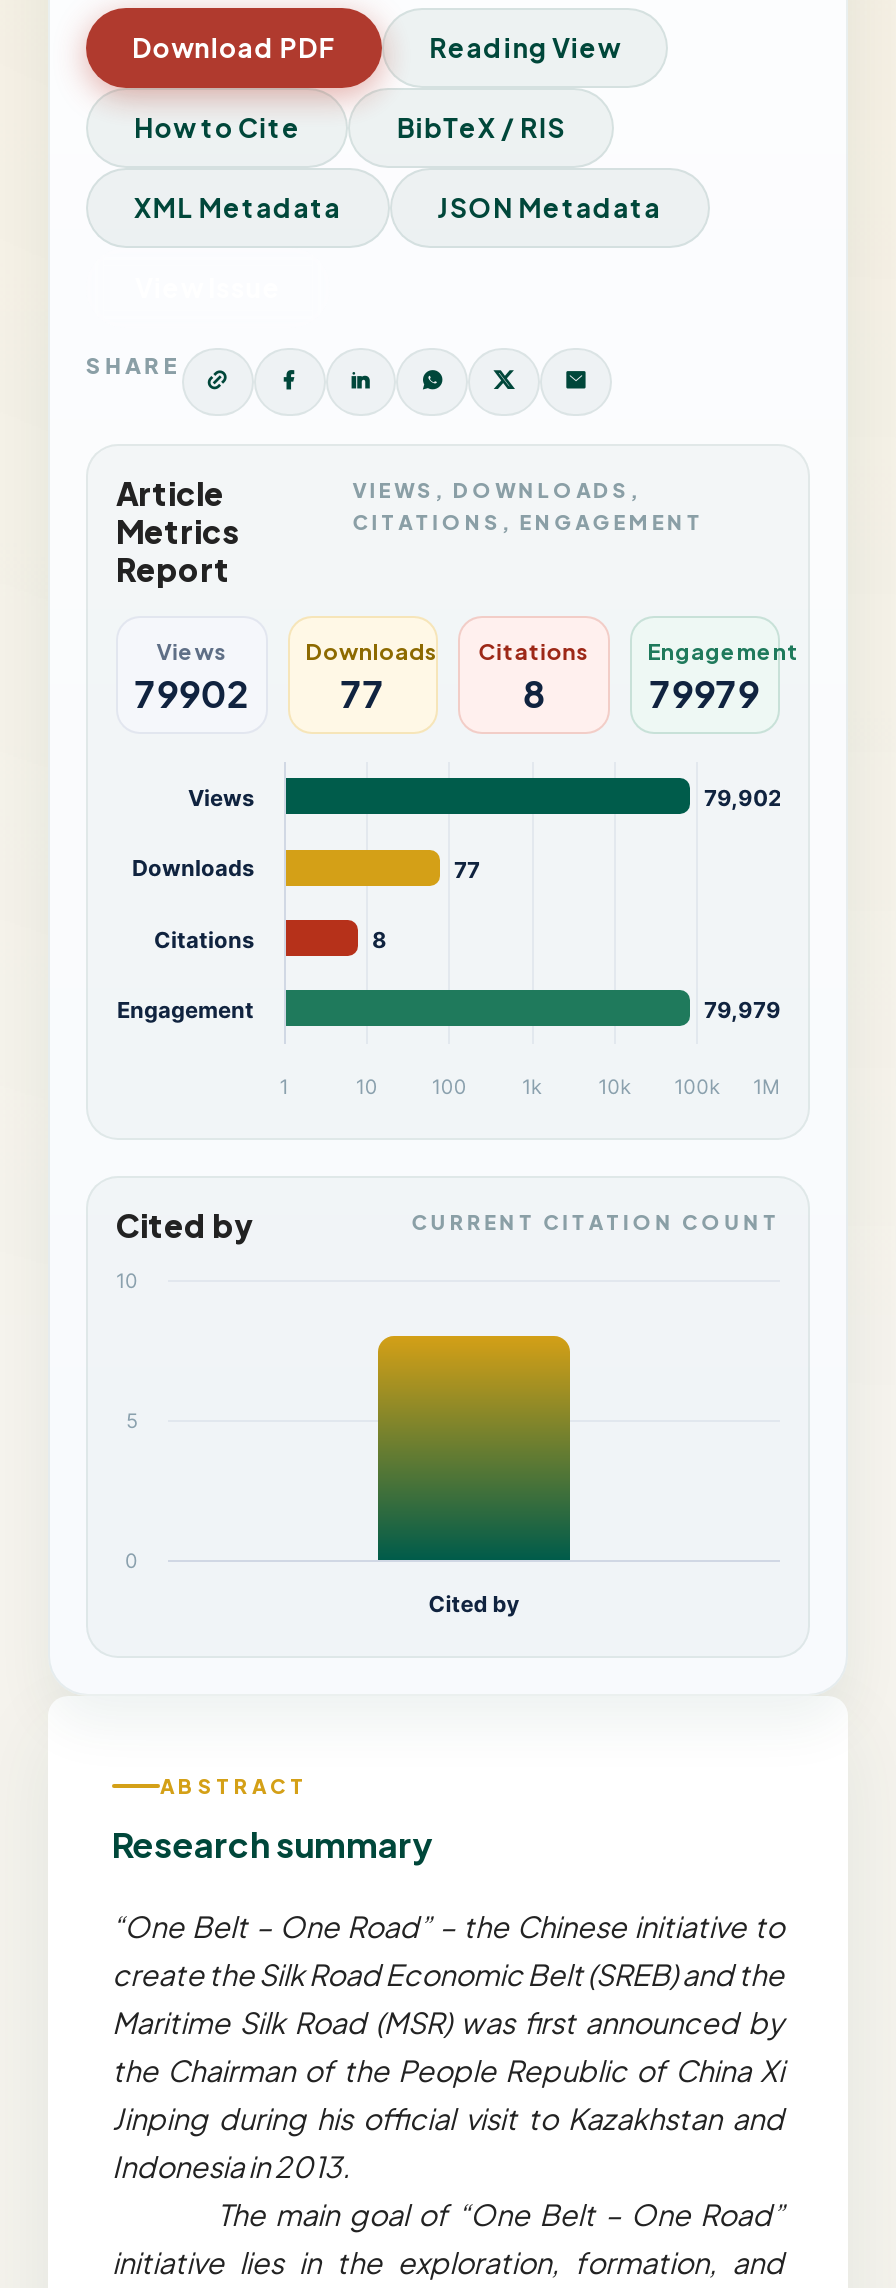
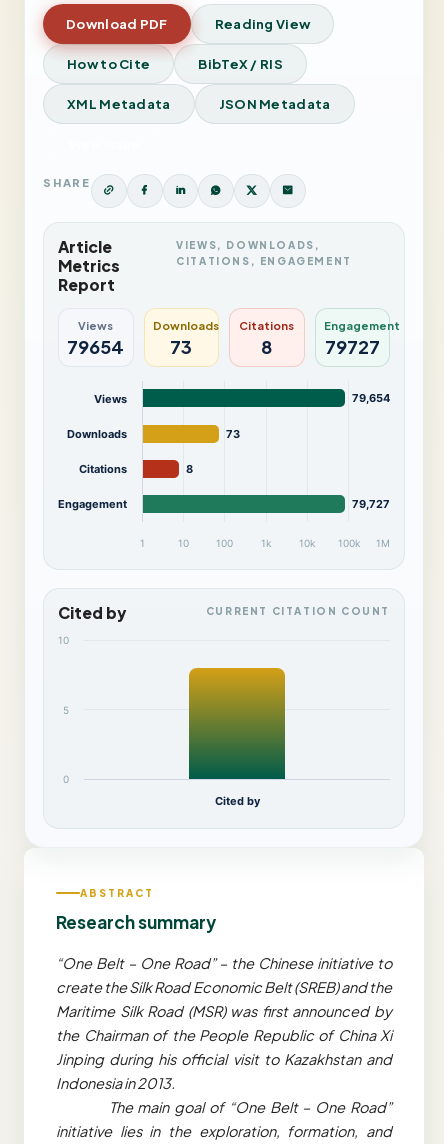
- 79902
+ 79654

- 77
+ 73

- 79979
+ 79727

- 79,902
+ 79,654

- 77
+ 73

- 79,979
+ 79,727
